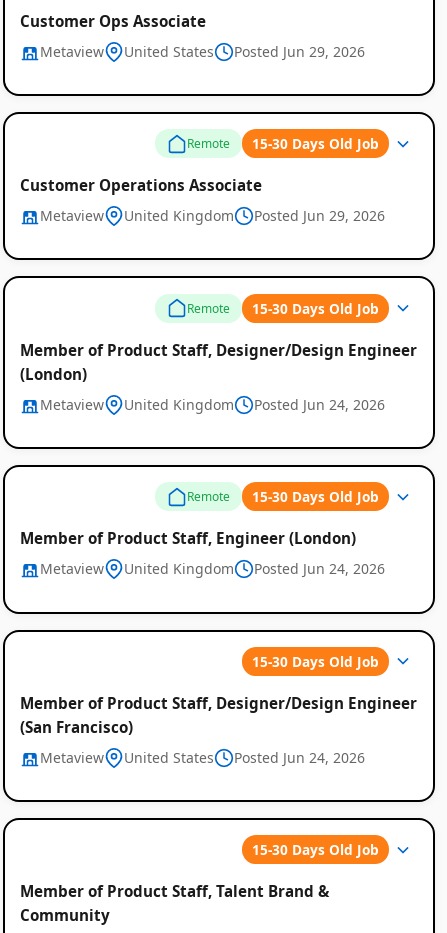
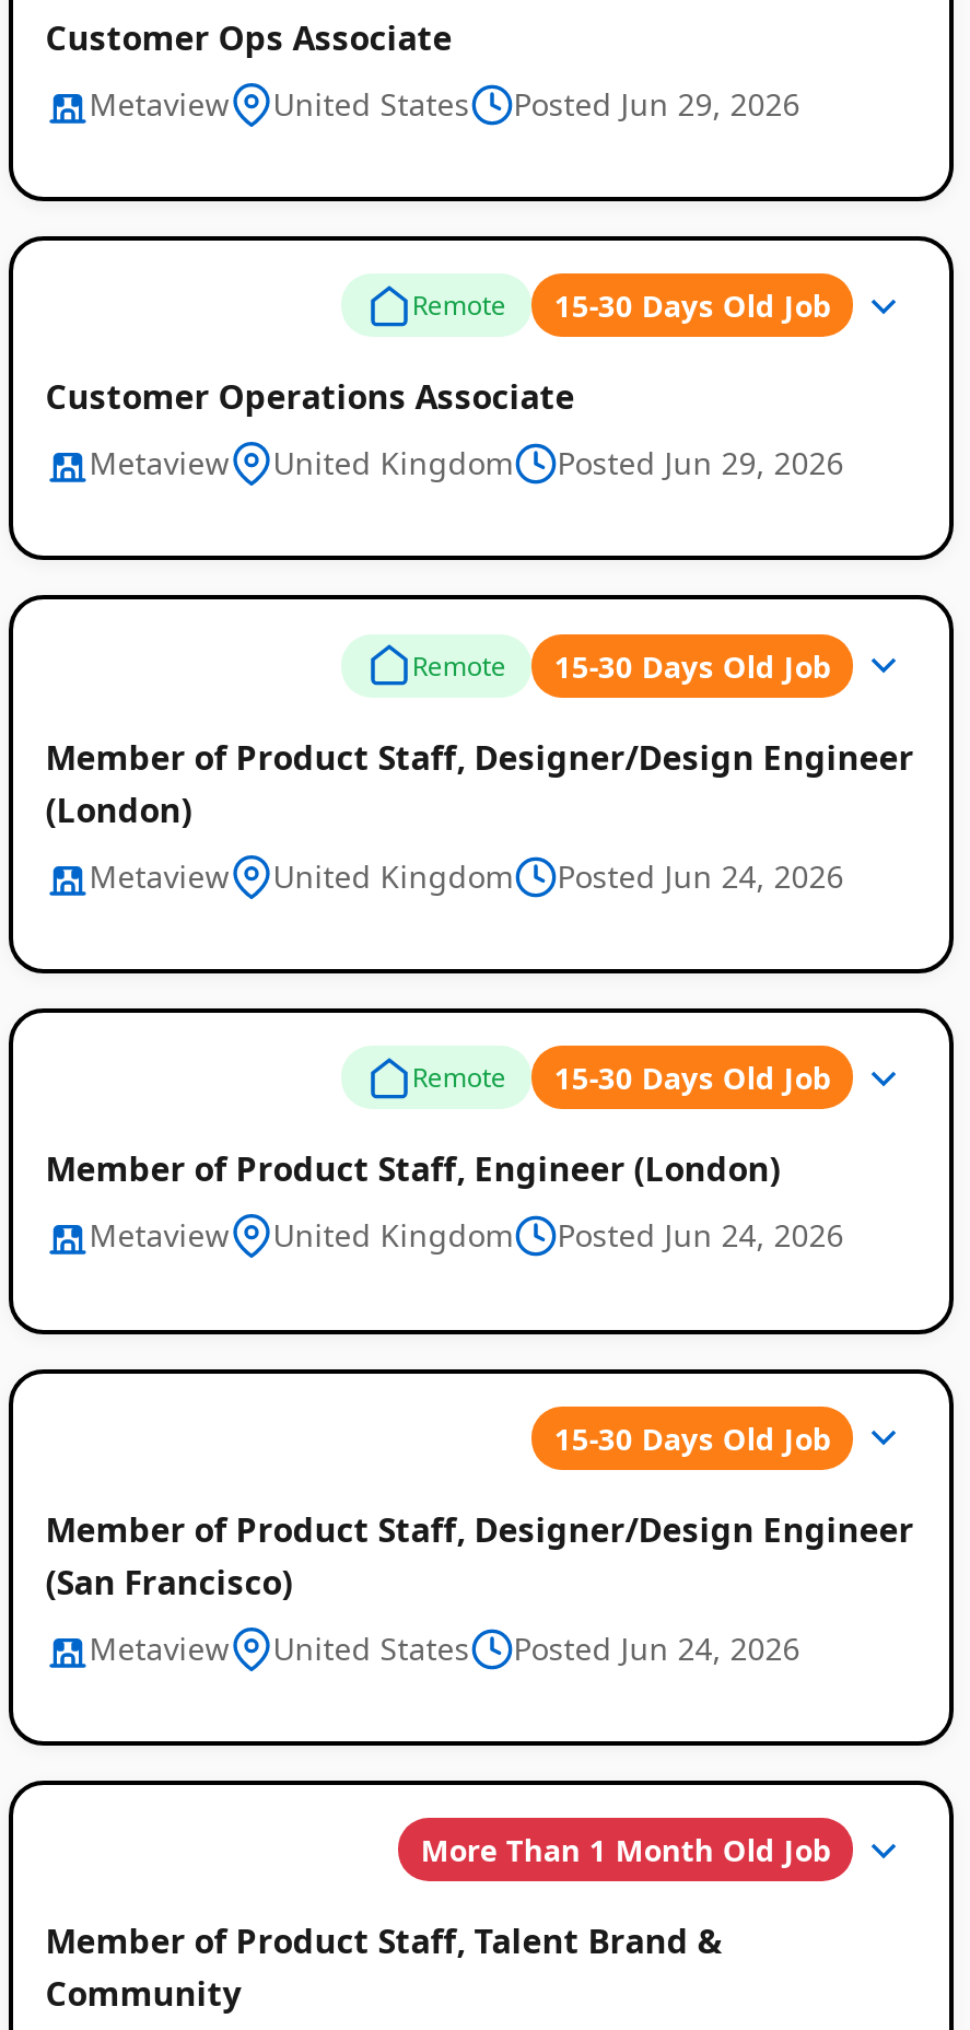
- 15-30 Days Old Job
+ More Than 1 Month Old Job
